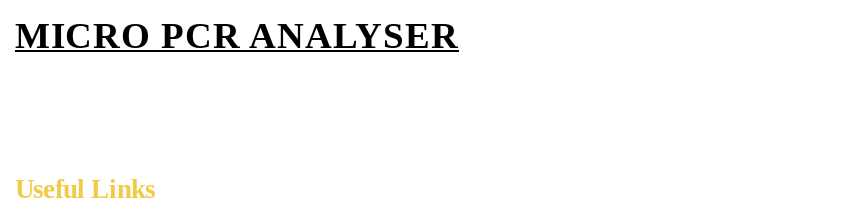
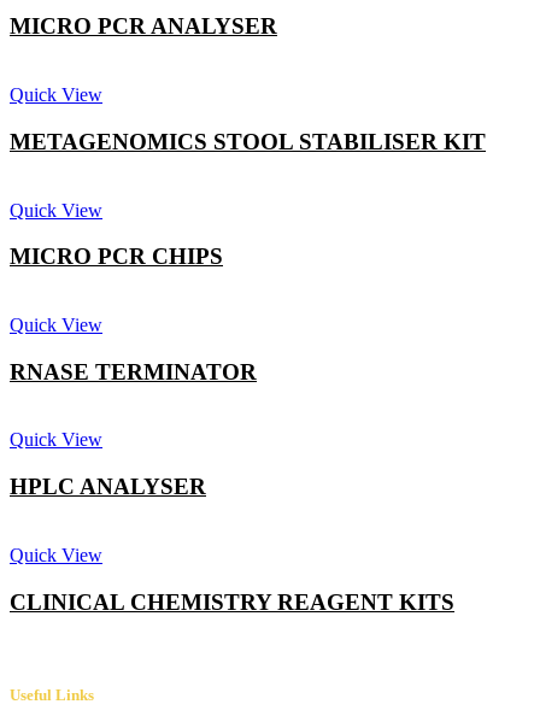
+ Quick View
+ METAGENOMICS STOOL STABILISER KIT
+ Quick View
+ MICRO PCR CHIPS
+ Quick View
+ RNASE TERMINATOR
+ Quick View
+ HPLC ANALYSER
+ Quick View
+ CLINICAL CHEMISTRY REAGENT KITS
